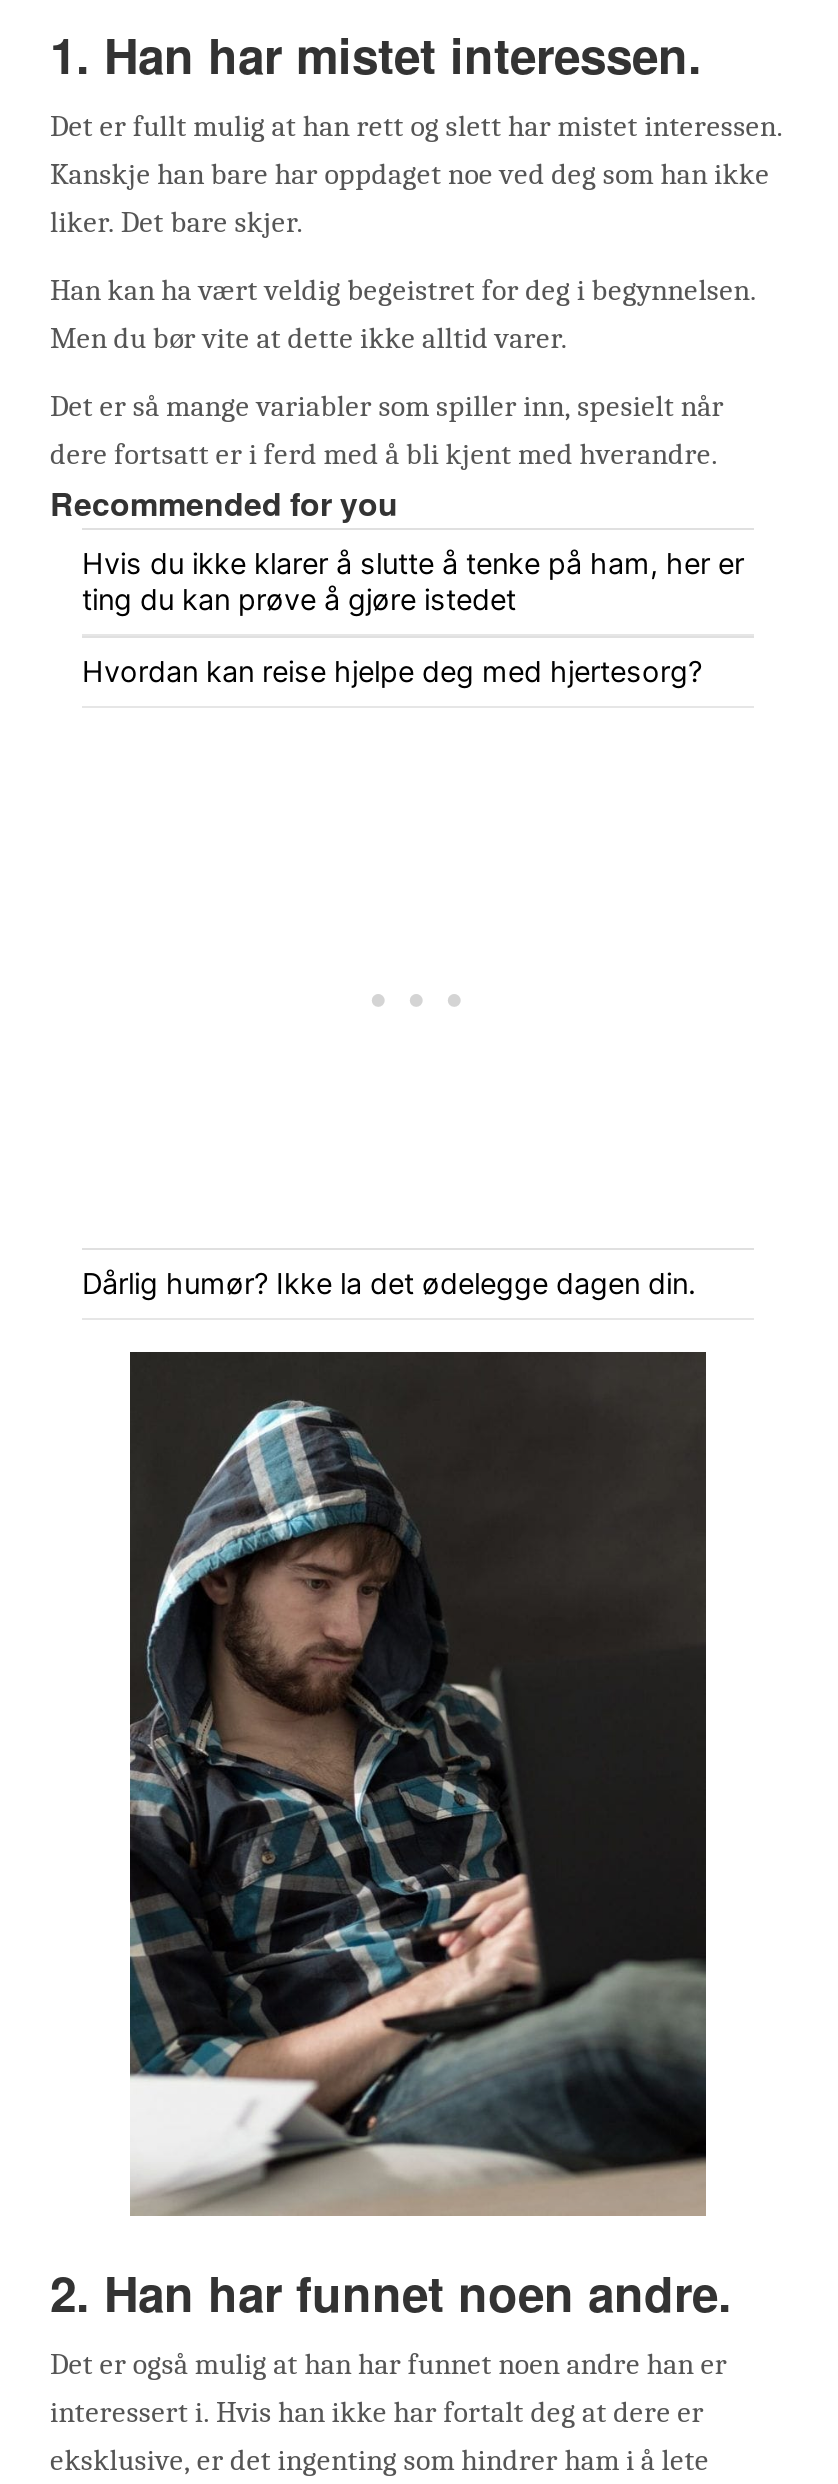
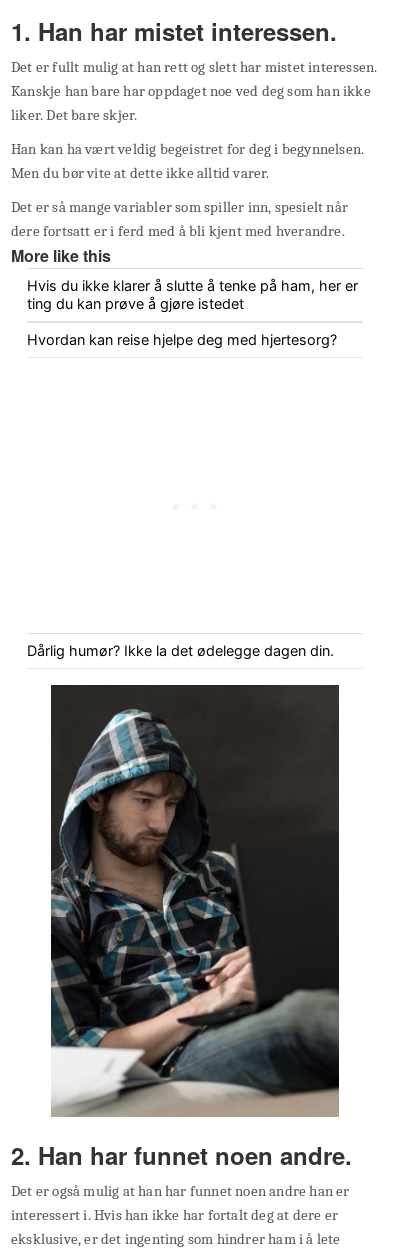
- Recommended for you
+ More like this
